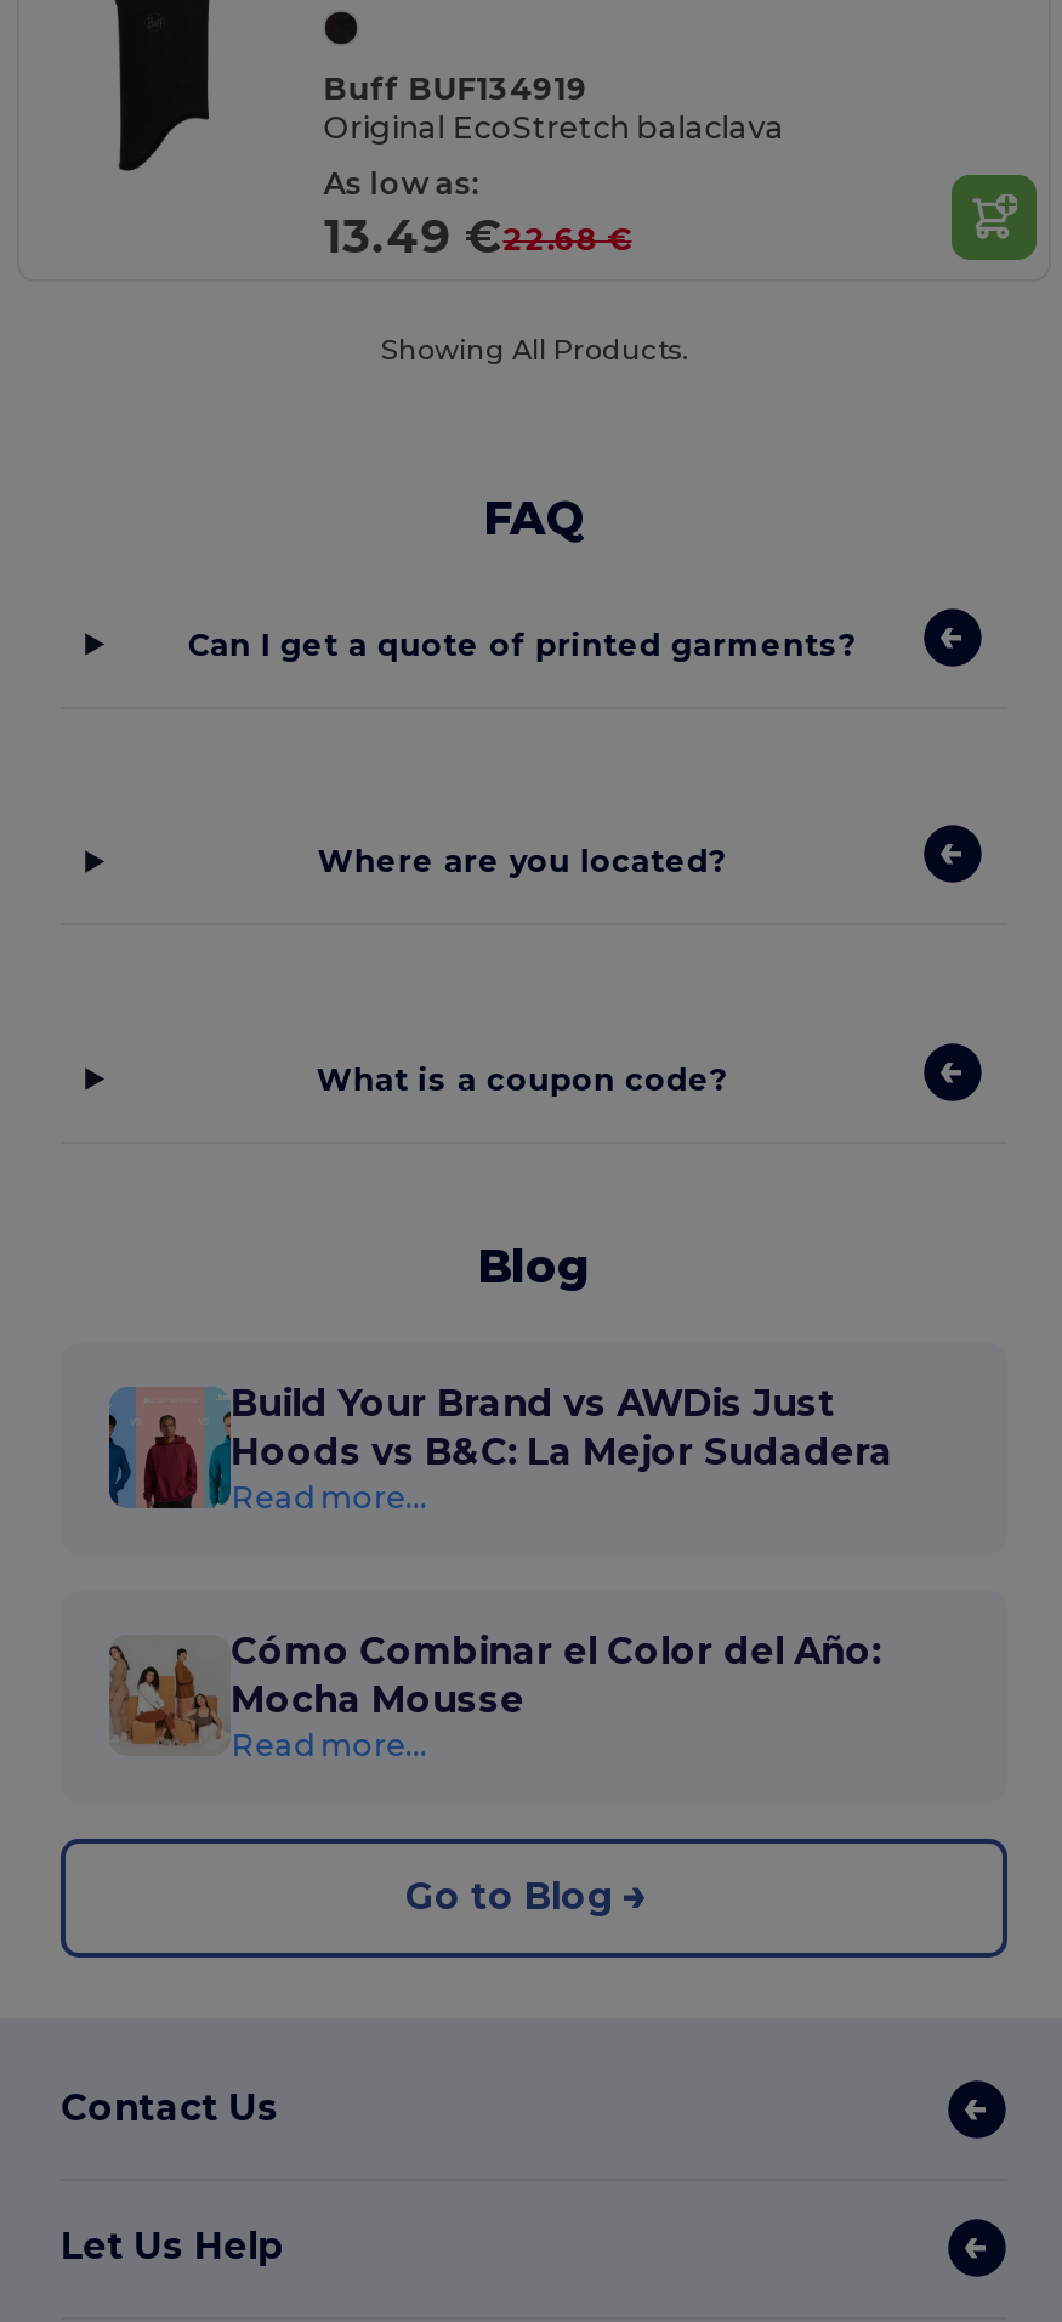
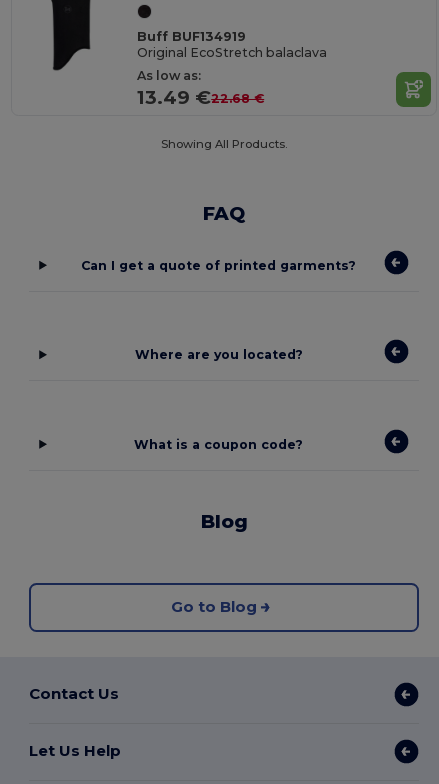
- [image]
- Build Your Brand vs AWDis Just
- Hoods vs B&C: La Mejor Sudadera
- Read more...
- Cómo Combinar el Color del Año:
- Mocha Mousse
- Read more...

- [image]
